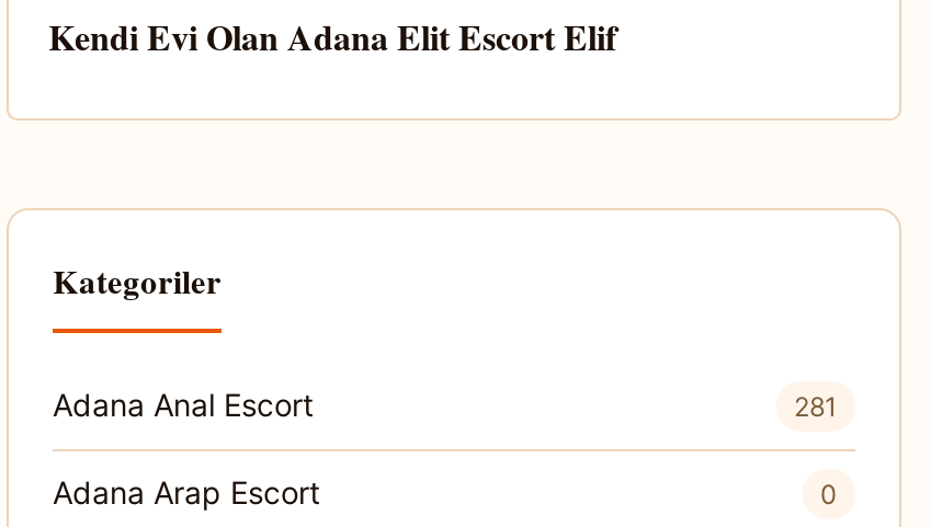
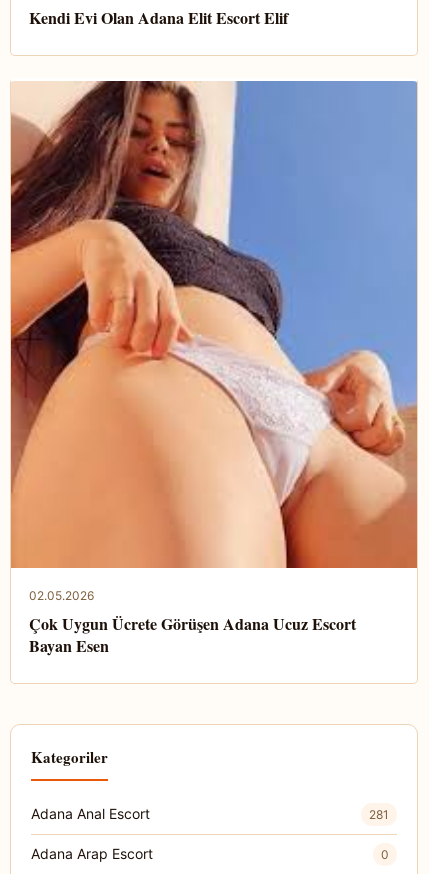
+ [image]
+ 02.05.2026
+ Çok Uygun Ücrete Görüşen Adana Ucuz Escort
+ Bayan Esen
